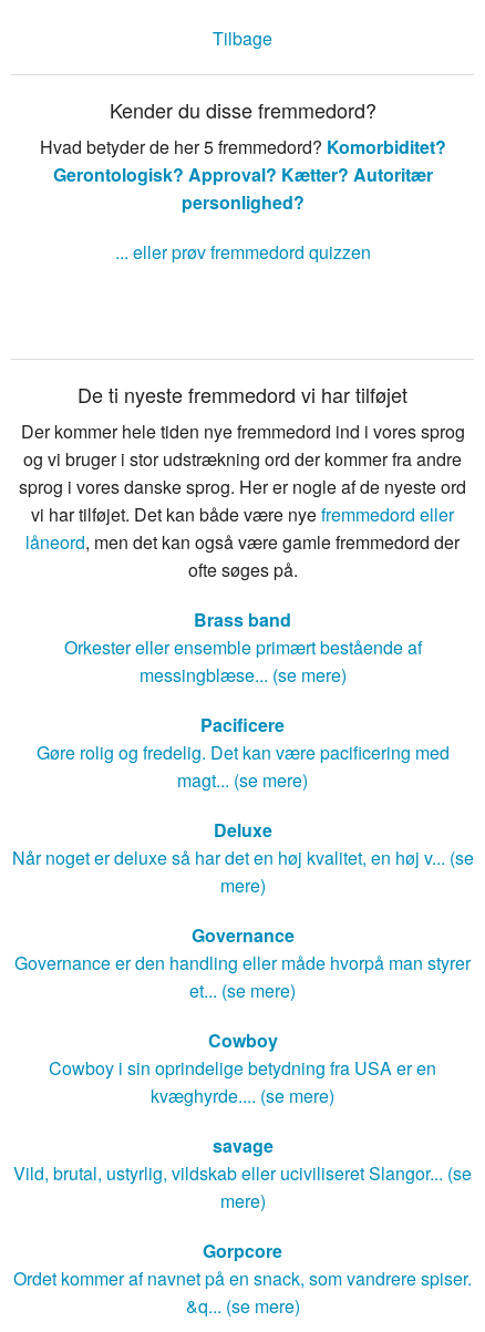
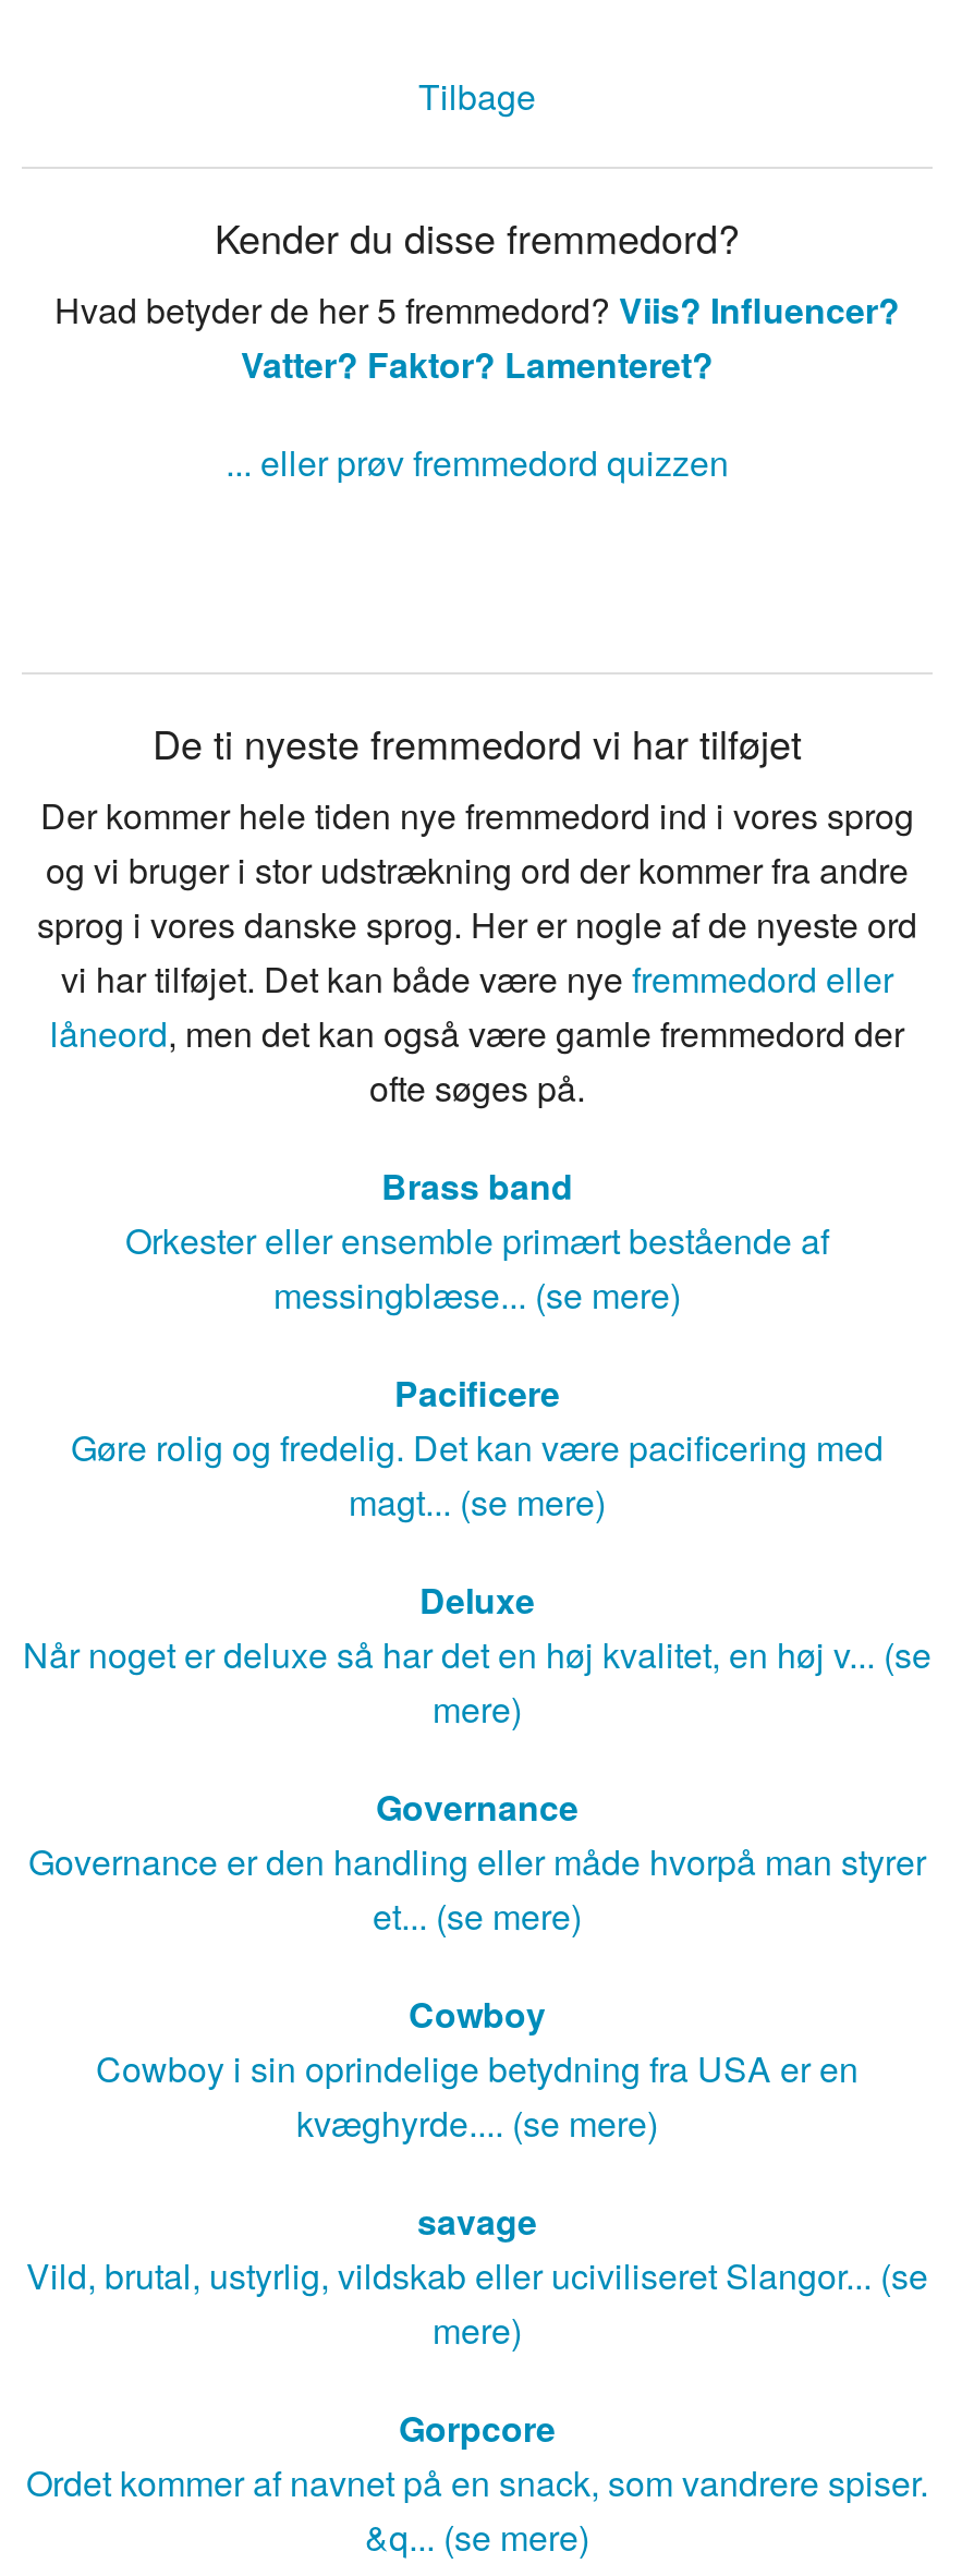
- Hvad betyder de her 5 fremmedord? Komorbiditet?
- Gerontologisk? Approval? Kætter? Autoritær
- personlighed?
+ Hvad betyder de her 5 fremmedord? Viis? Influencer?
+ Vatter? Faktor? Lamenteret?
